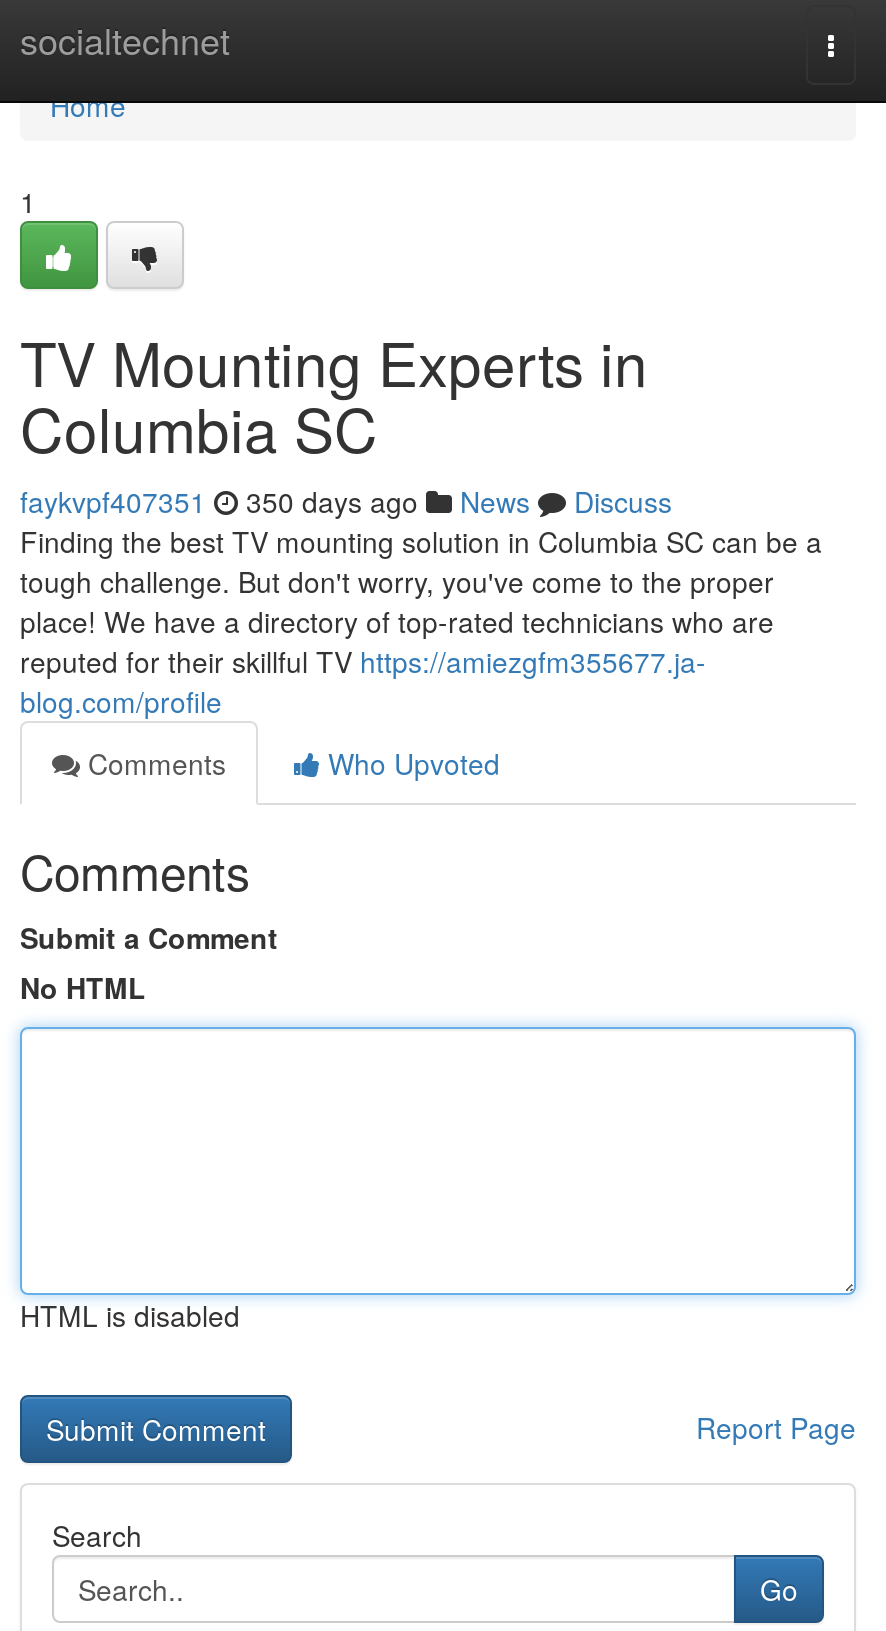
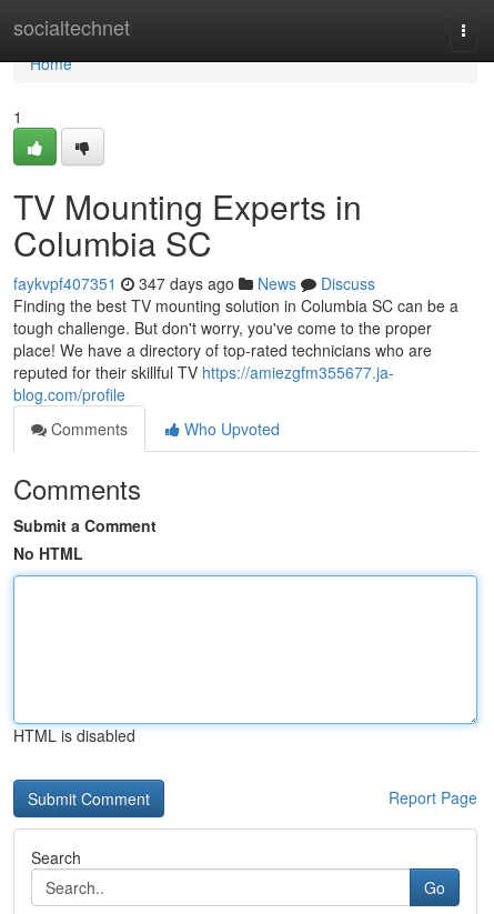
- faykvpf407351 350 days ago News Discuss
+ faykvpf407351 347 days ago News Discuss
